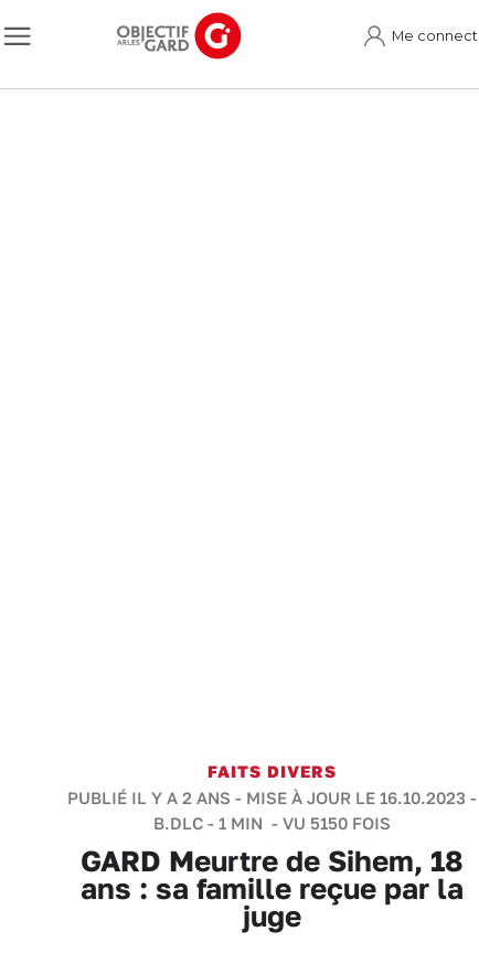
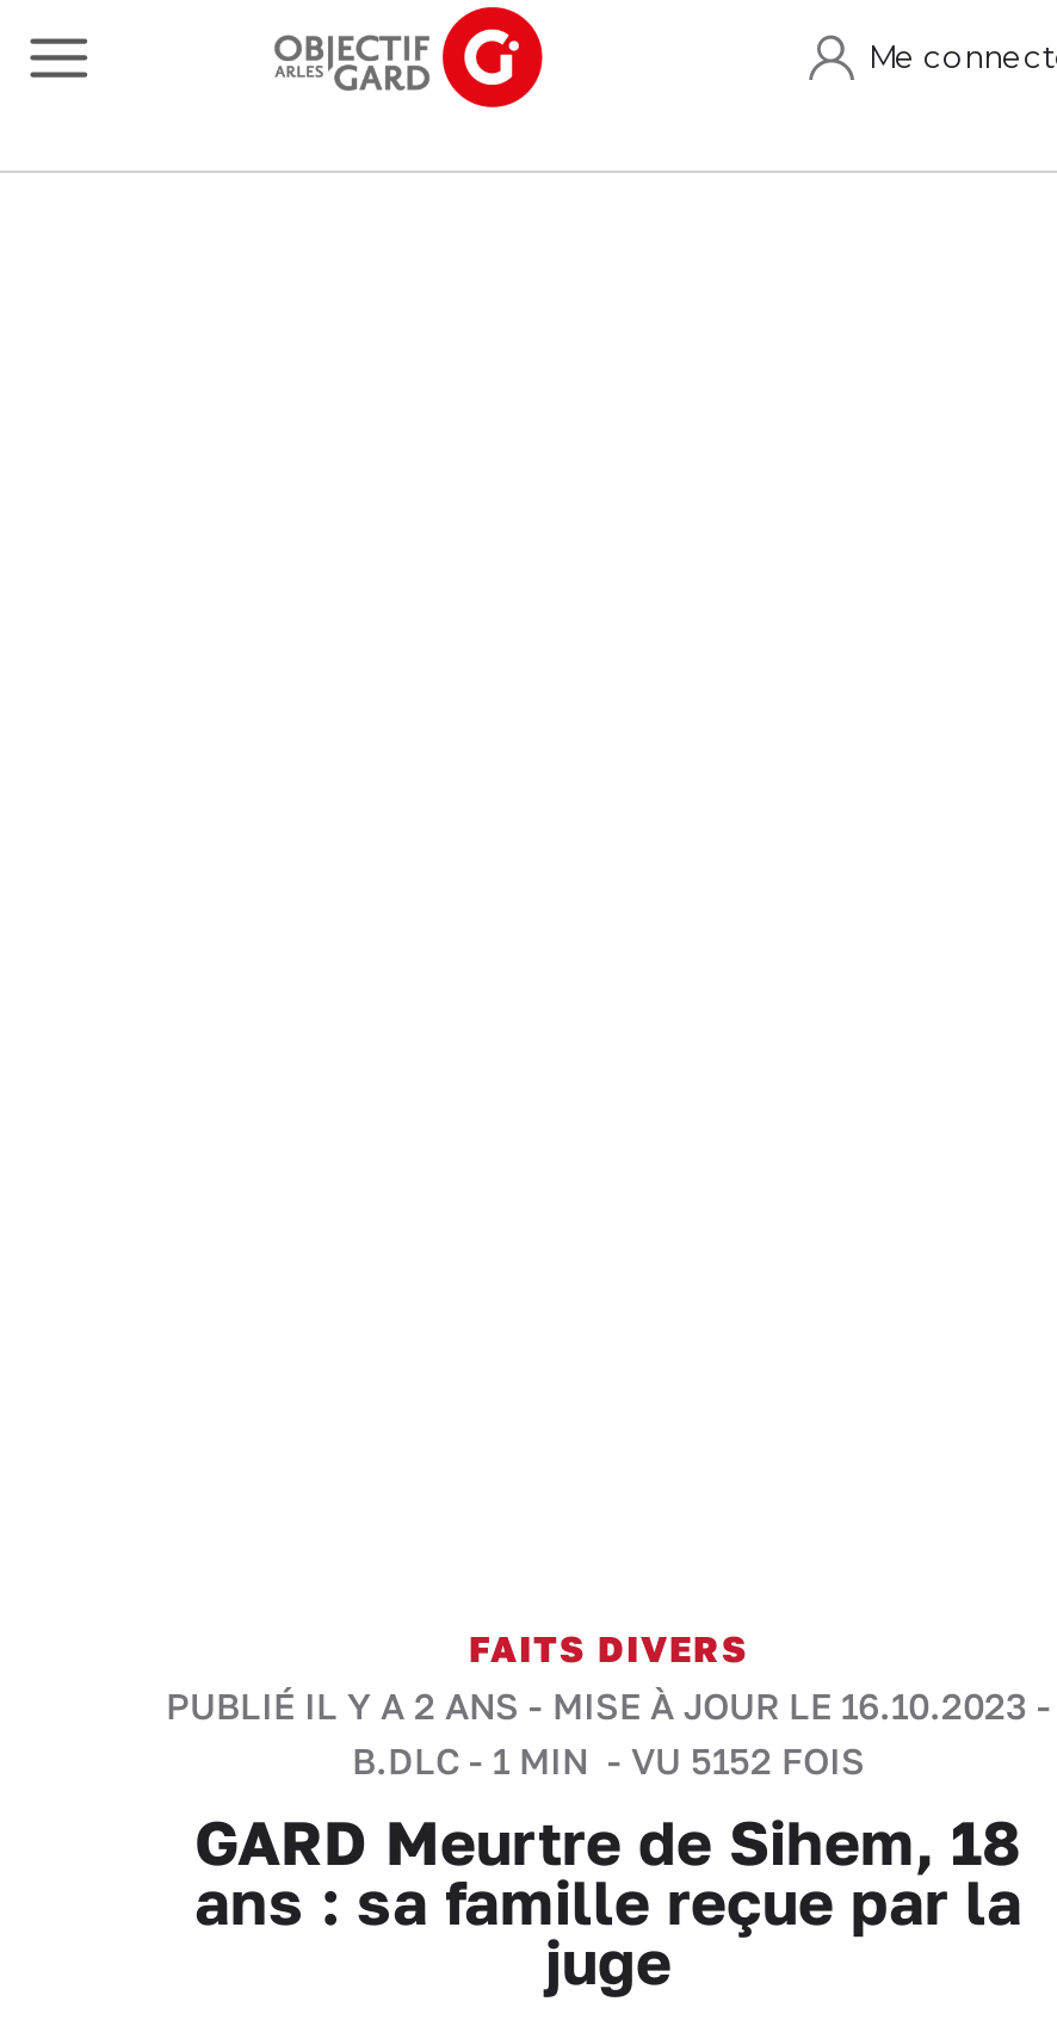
- B.DLC - 1 MIN - VU 5150 FOIS
+ B.DLC - 1 MIN - VU 5152 FOIS
